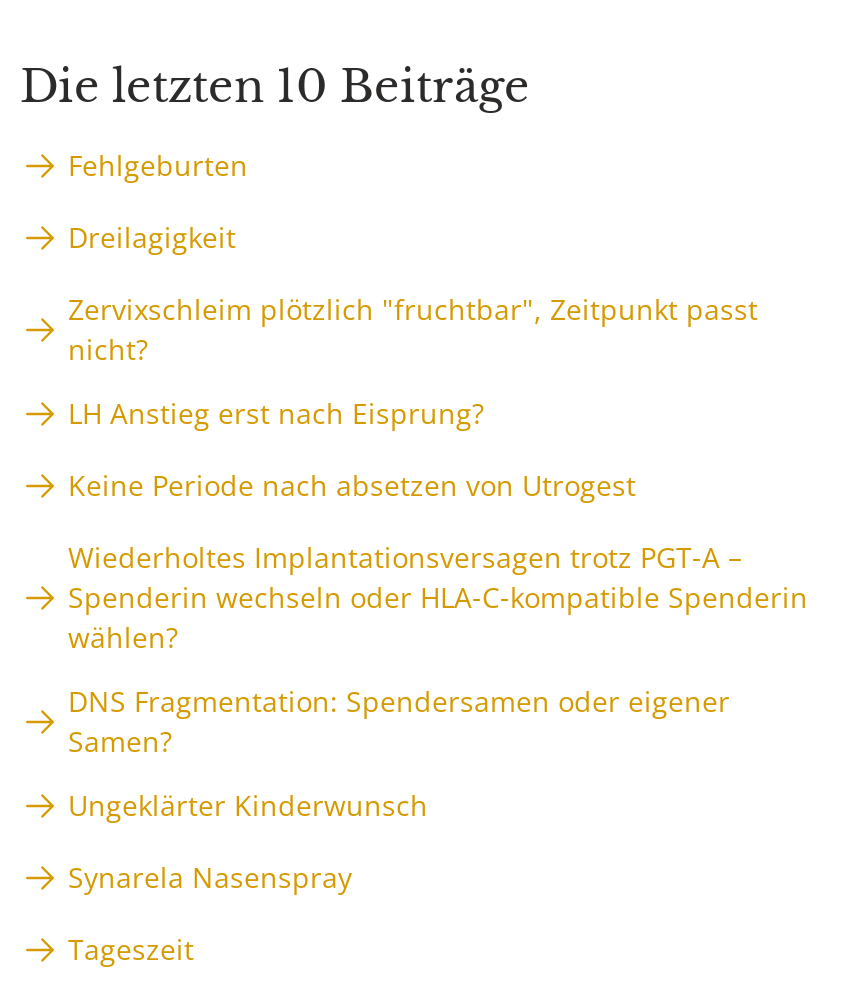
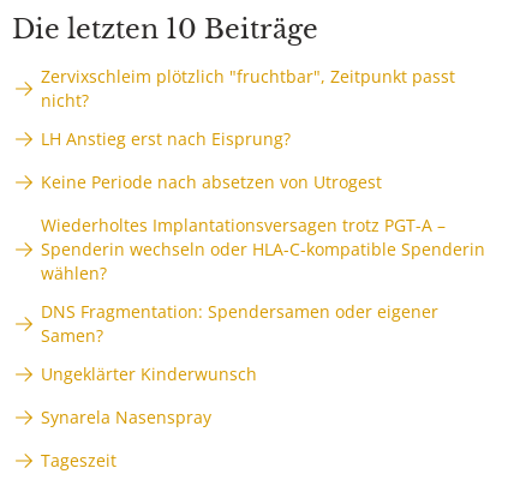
- Fehlgeburten
- Dreilagigkeit
